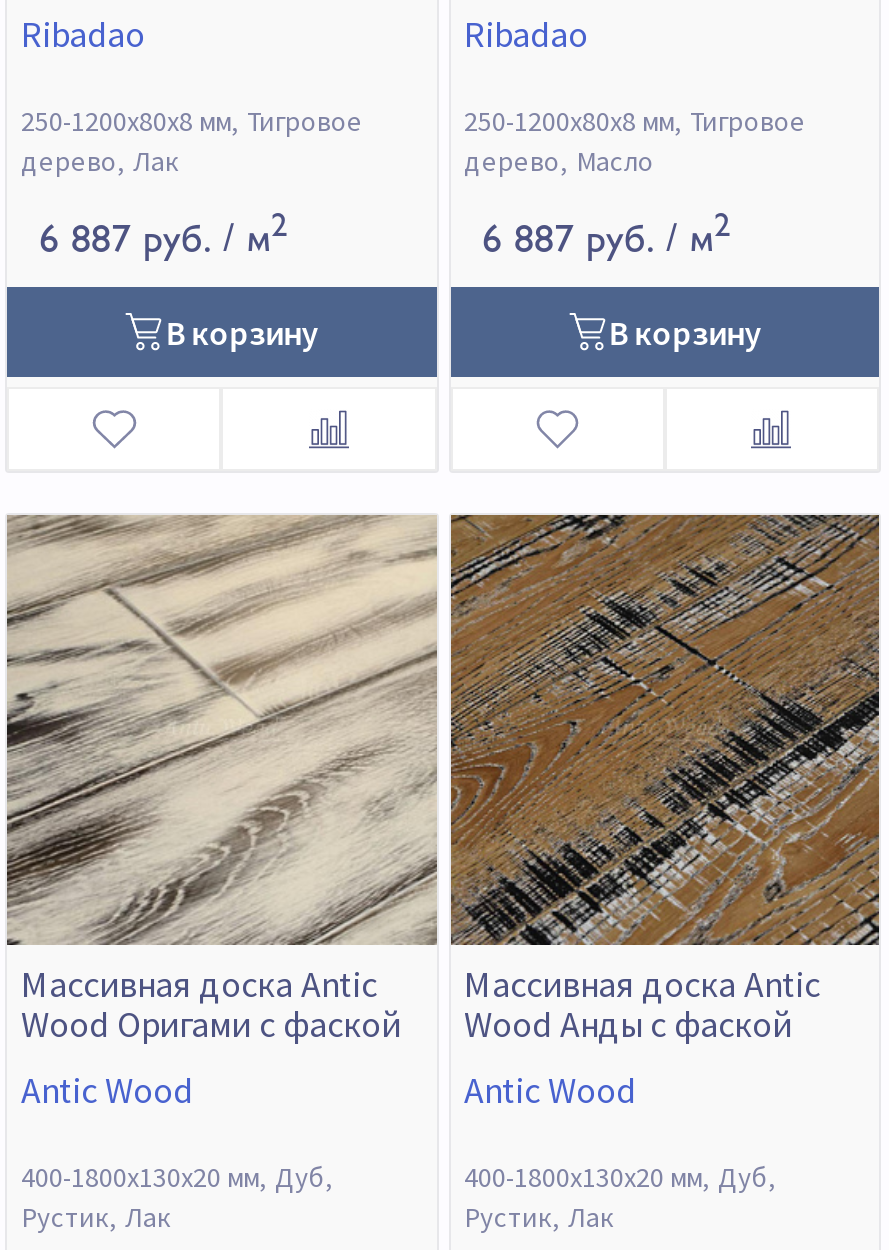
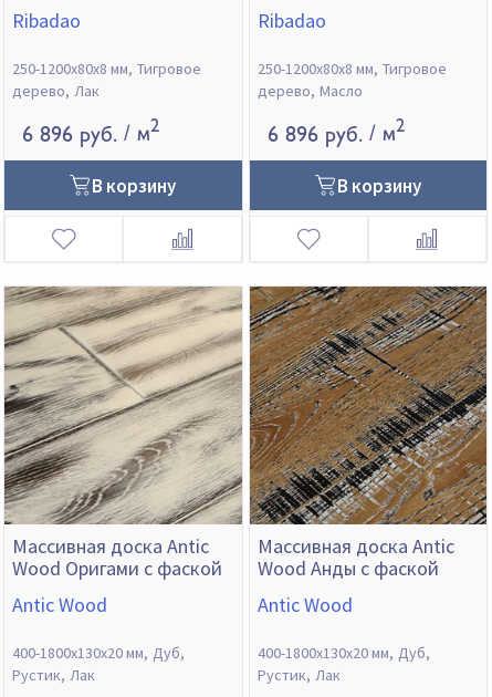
- 6 887 руб. / м2
+ 6 896 руб. / м2

- 6 887 руб. / м2
+ 6 896 руб. / м2
